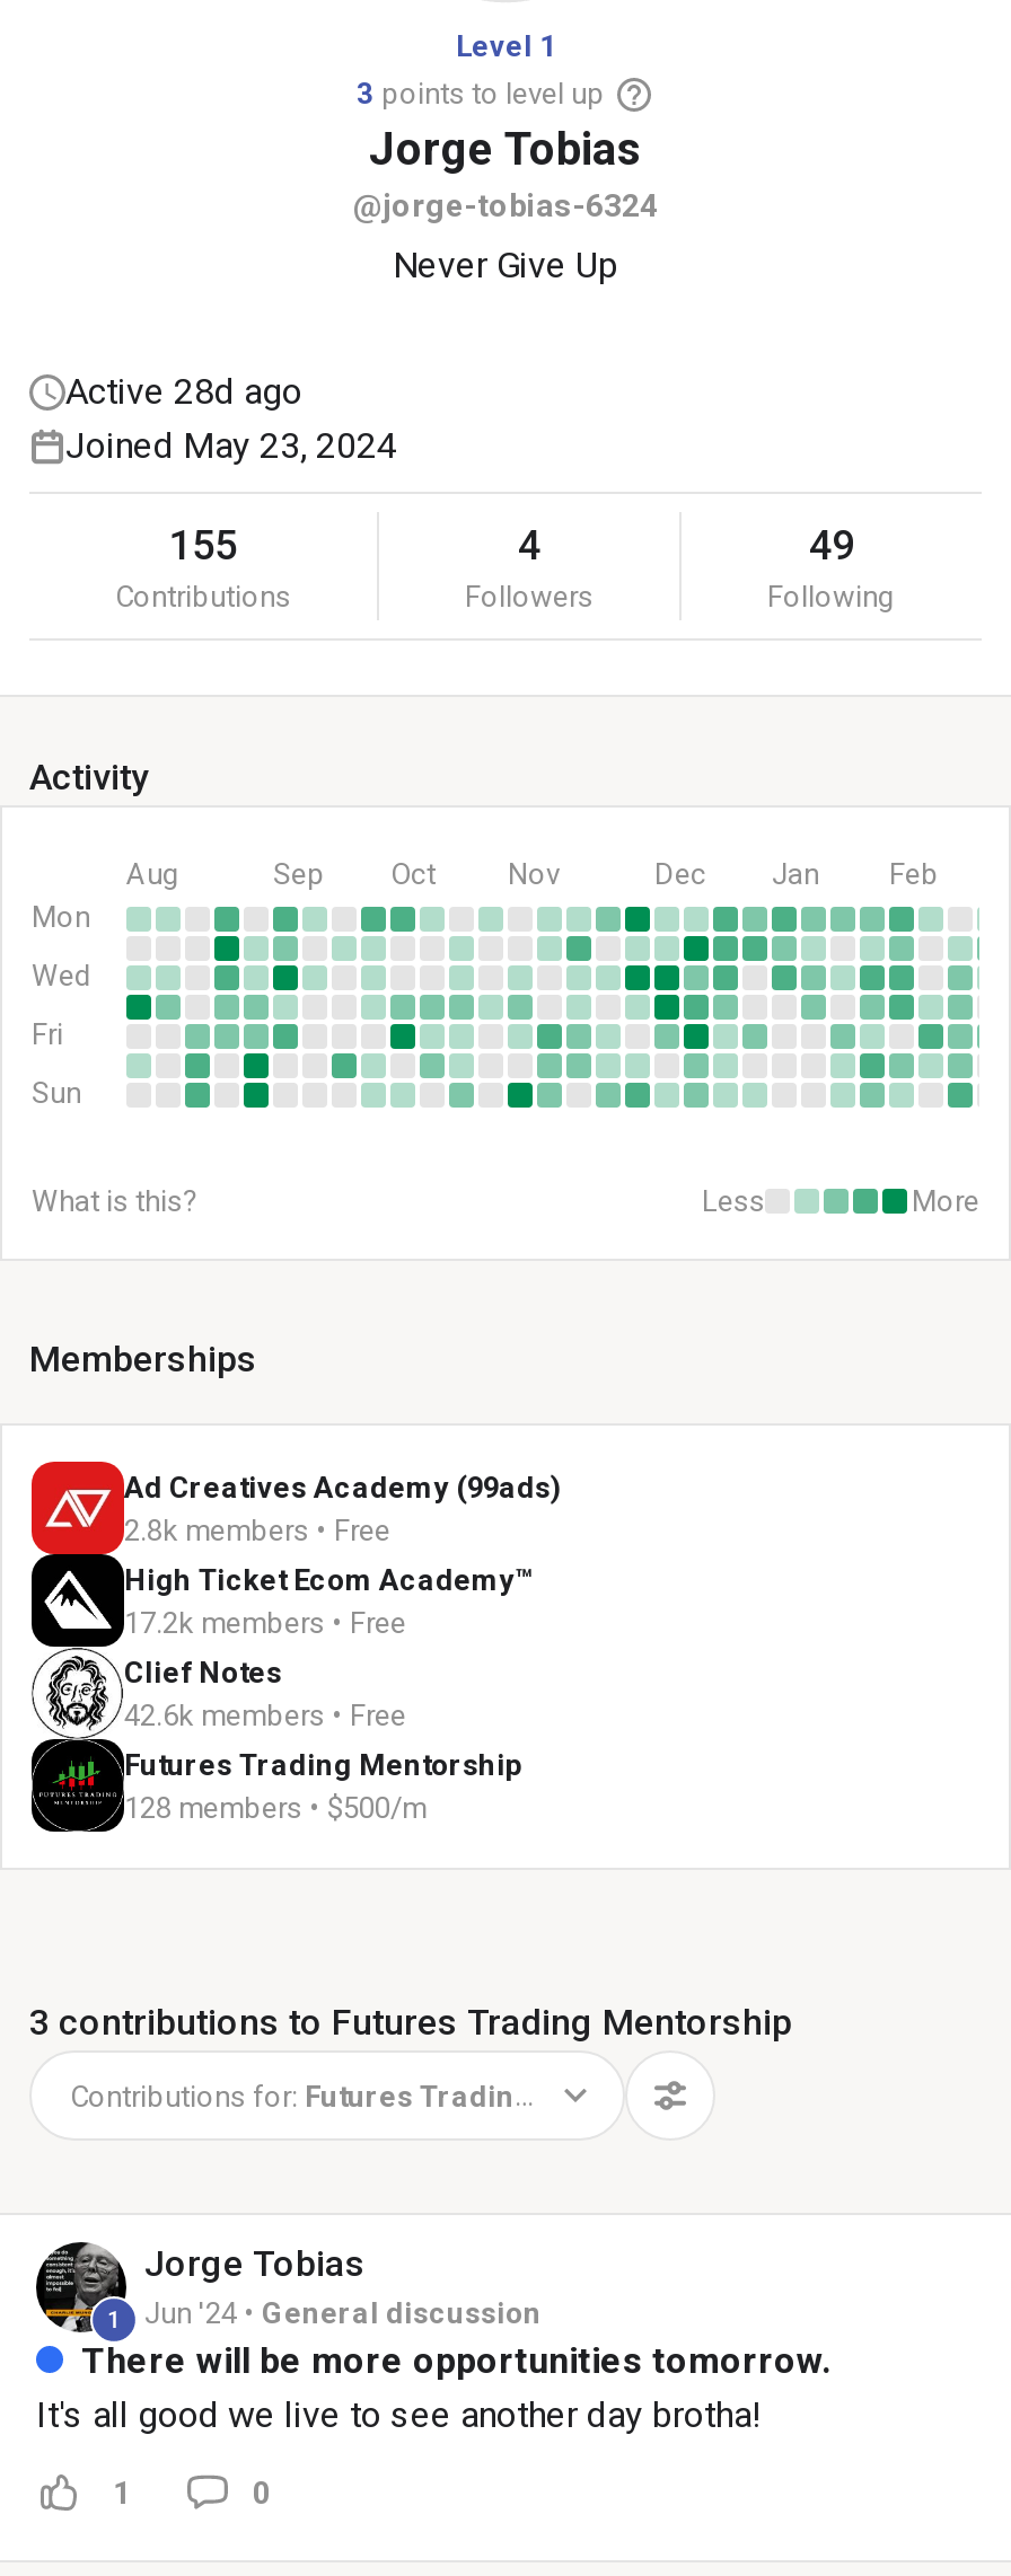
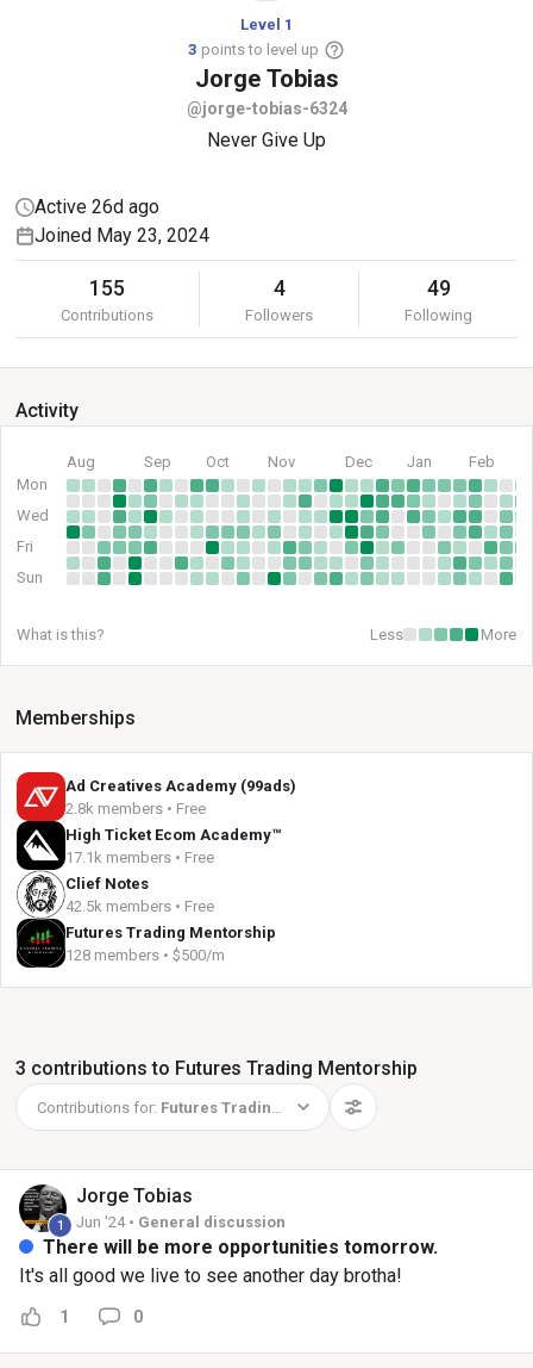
- Active 28d ago
+ Active 26d ago

- 17.2k members • Free
+ 17.1k members • Free

- 42.6k members • Free
+ 42.5k members • Free
